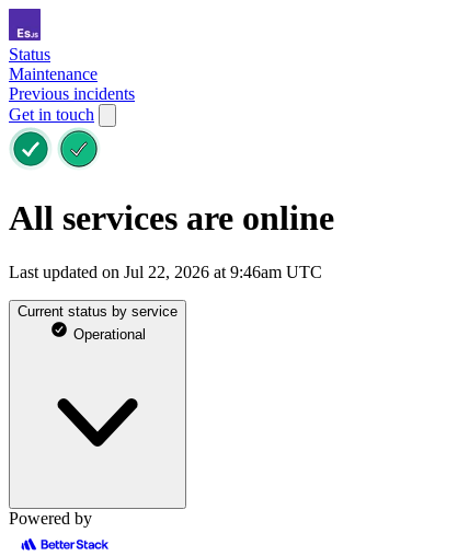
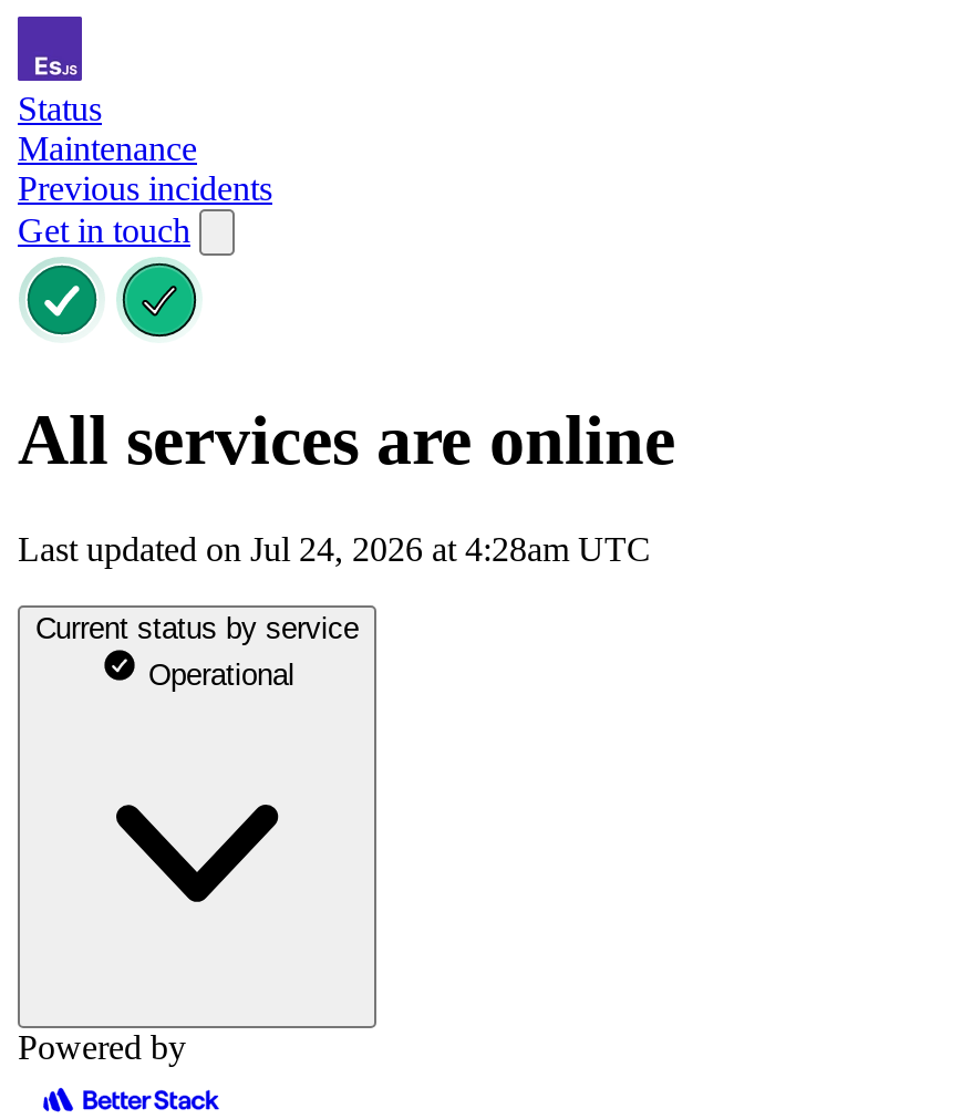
- Last updated on Jul 22, 2026 at 9:46am UTC
+ Last updated on Jul 24, 2026 at 4:28am UTC
